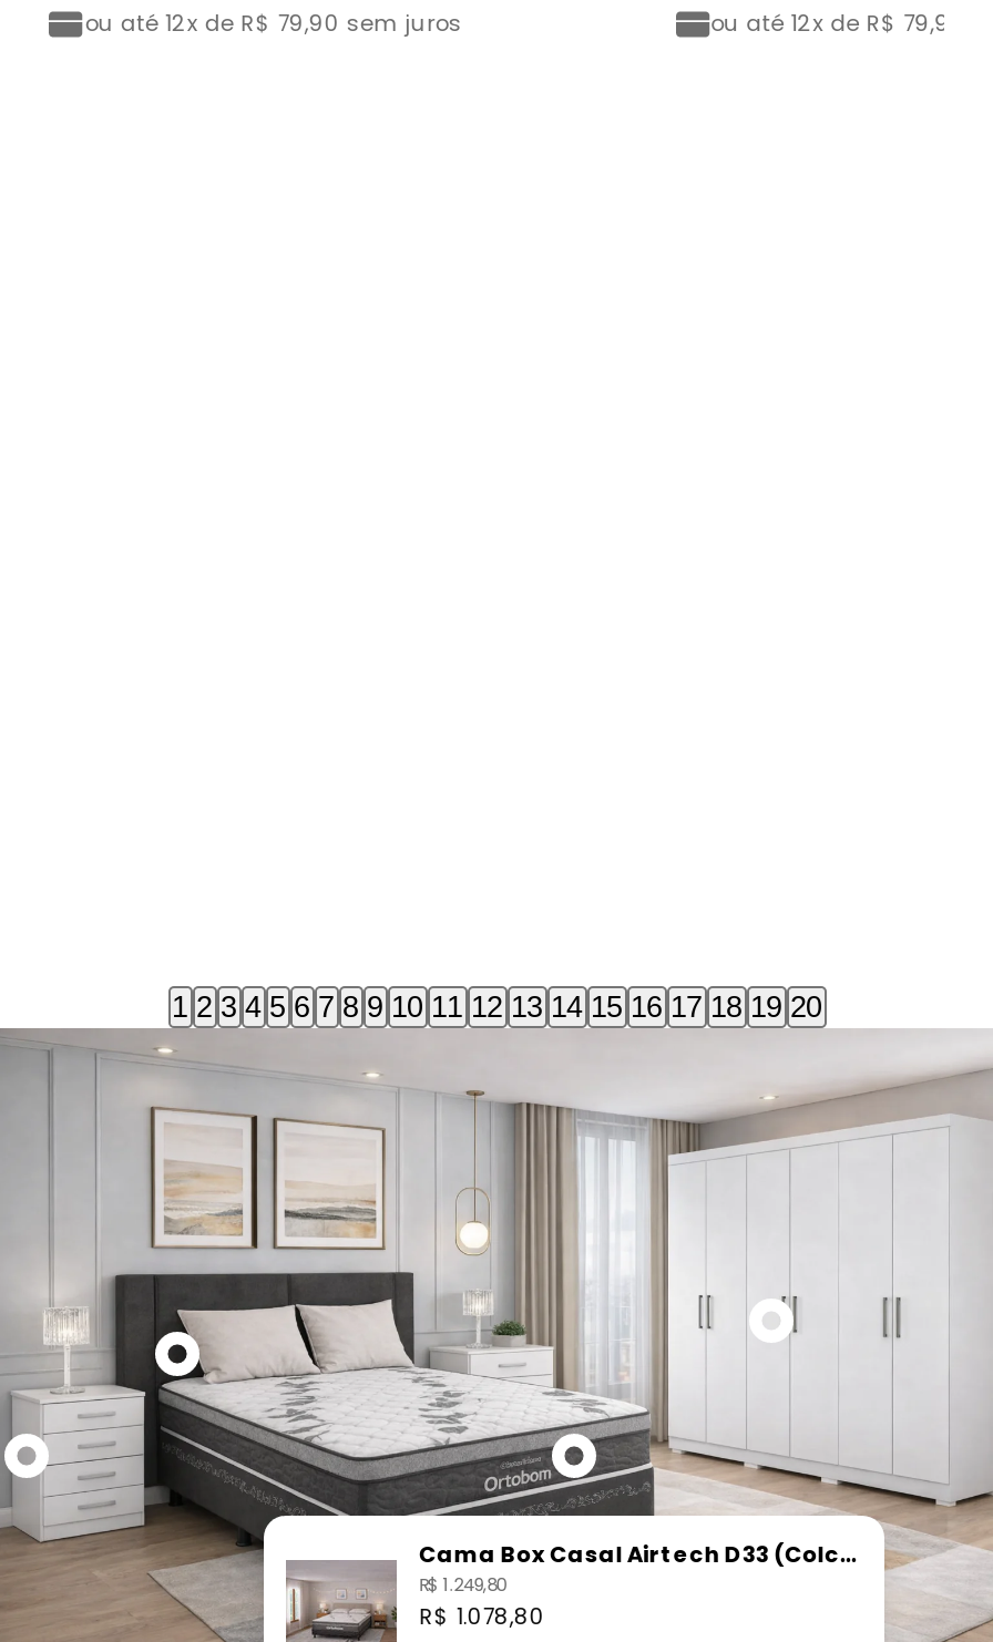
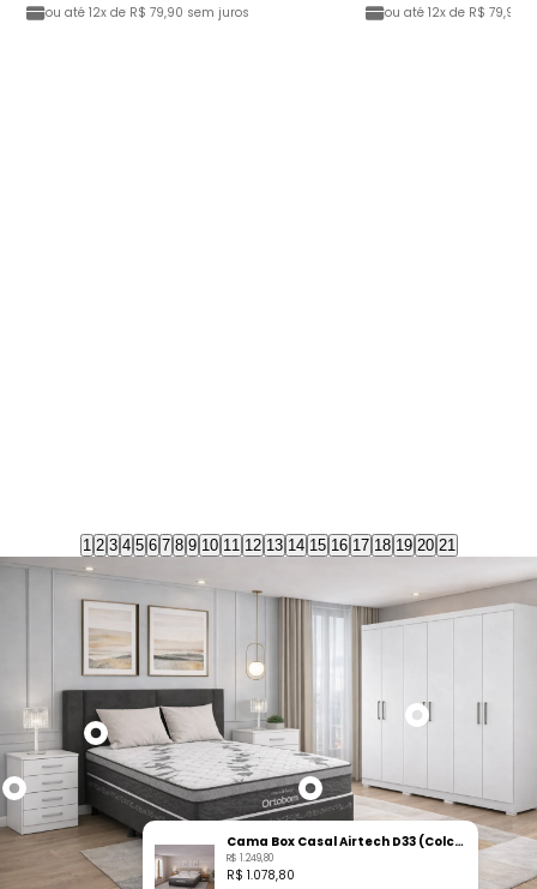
- 1 2 3 4 5 6 7 8 9 10 11 12 13 14 15 16 17 18 19 20
+ 1 2 3 4 5 6 7 8 9 10 11 12 13 14 15 16 17 18 19 20 21
